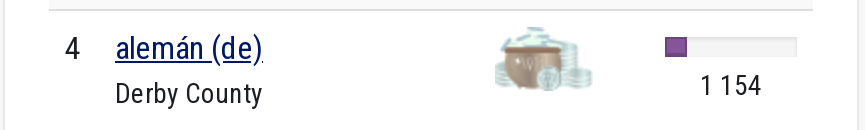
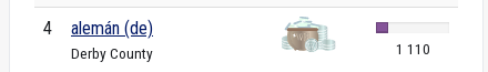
- 1 154
+ 1 110
